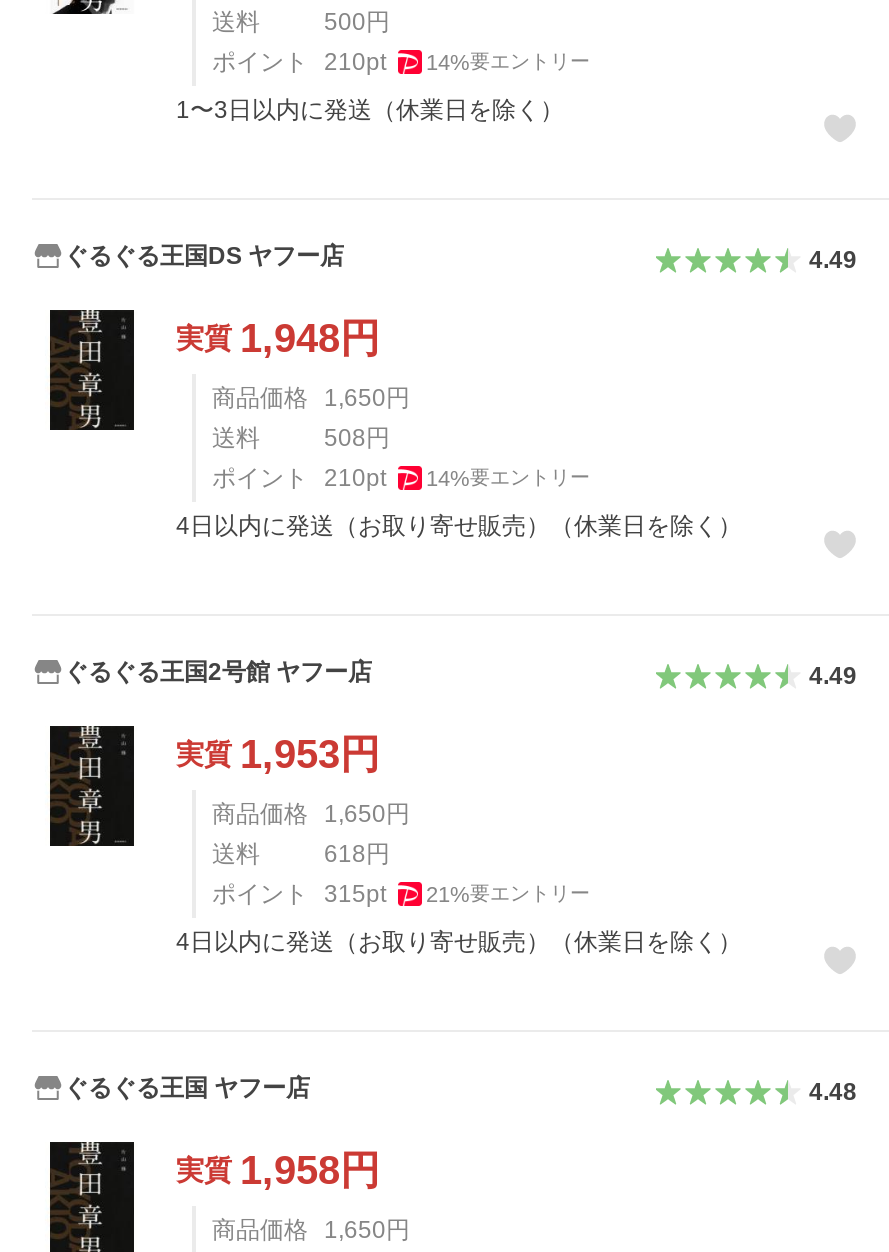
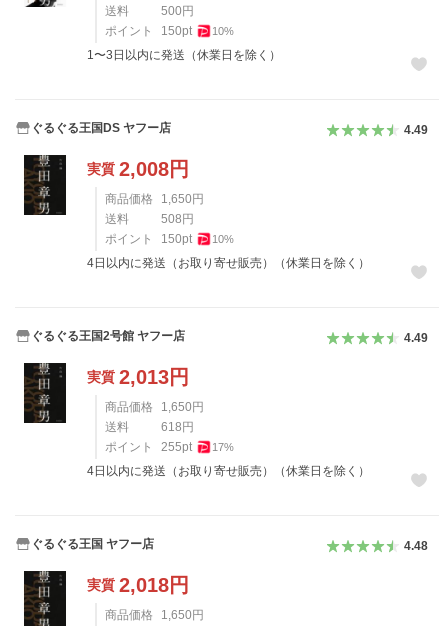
- ポイント 210pt
- 14%要エントリー
+ ポイント 150pt
+ 10%

- 実質1,948円
+ 実質2,008円

- ポイント 210pt
- 14%要エントリー
+ ポイント 150pt
+ 10%

- 実質1,953円
+ 実質2,013円

- ポイント 315pt
- 21%要エントリー
+ ポイント 255pt
+ 17%

- 実質1,958円
+ 実質2,018円
